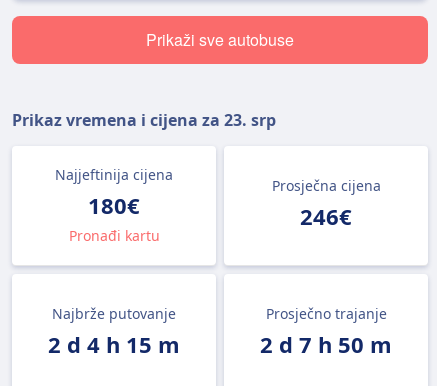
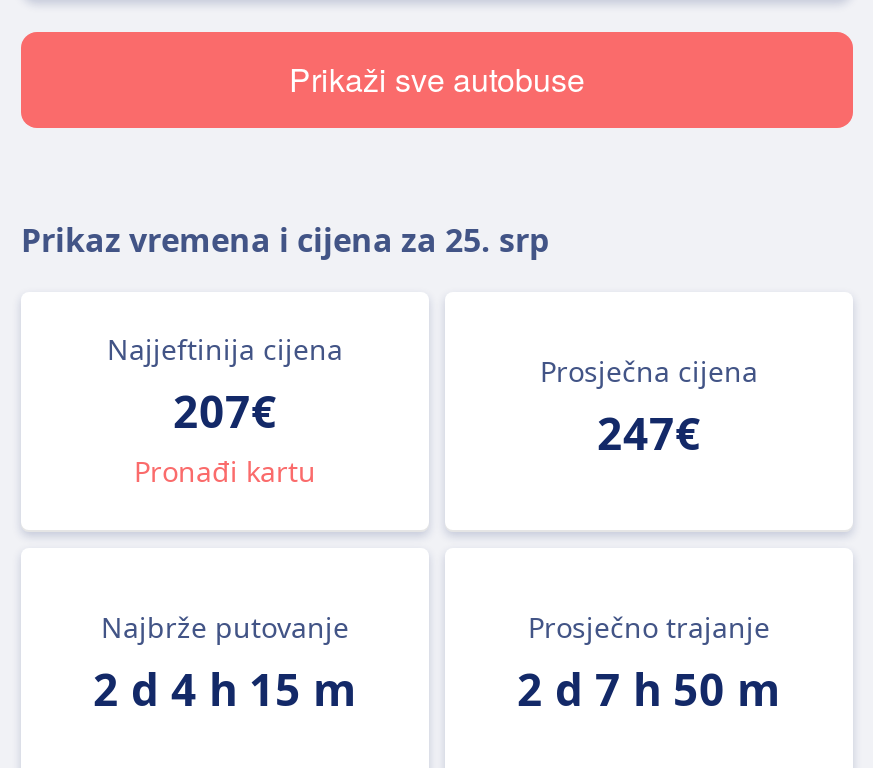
- Prikaz vremena i cijena za 23. srp
+ Prikaz vremena i cijena za 25. srp

- 180€
+ 207€

- 246€
+ 247€
